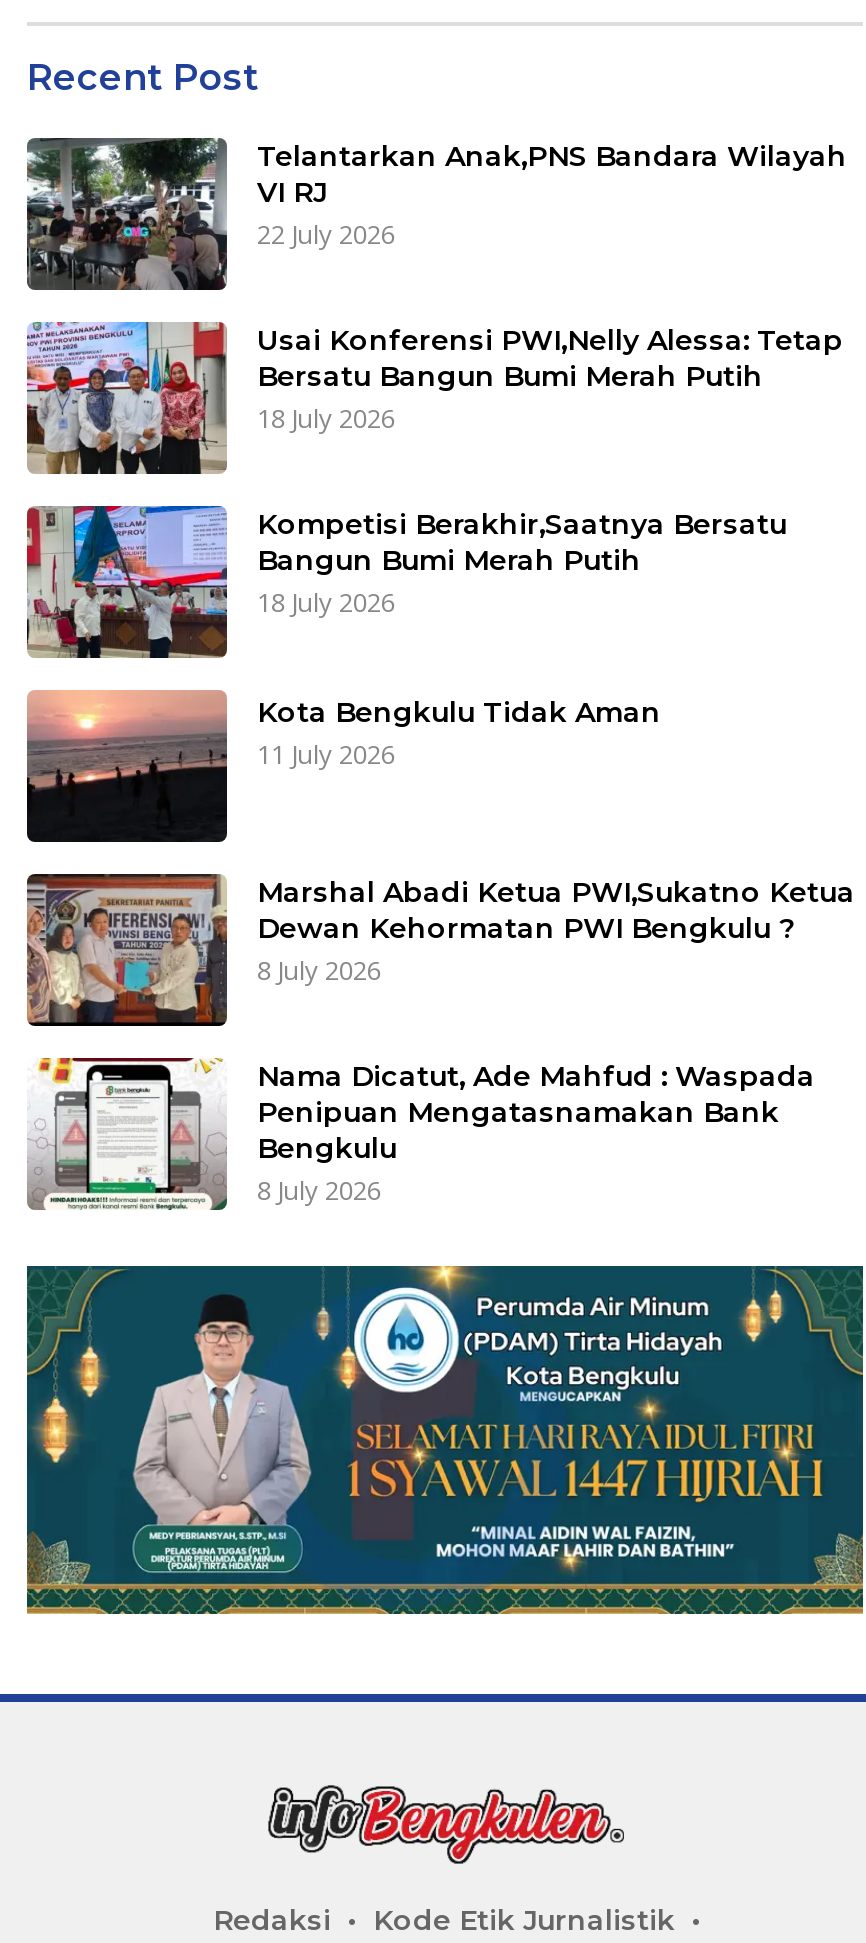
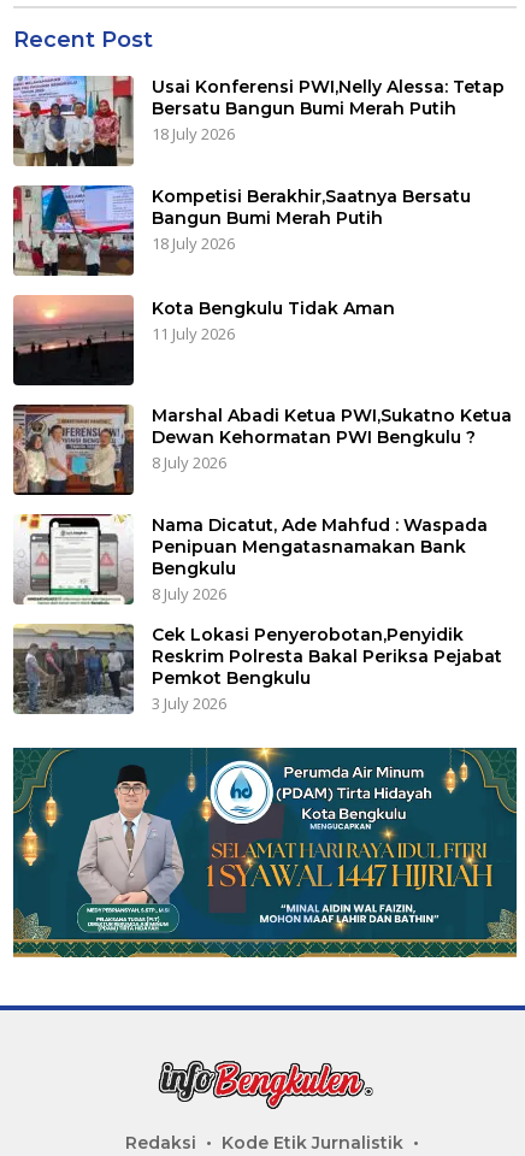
- [image]
- Telantarkan Anak,PNS Bandara Wilayah
- VI RJ
- 22 July 2026

moved up: [image] | Usai Konferensi PWI,Nelly Alessa: Tetap | Bersatu Bangun Bumi Merah Putih | ... | Bengkulu | 8 July 2026

+ [image]
+ Cek Lokasi Penyerobotan,Penyidik
+ Reskrim Polresta Bakal Periksa Pejabat
+ Pemkot Bengkulu
+ 3 July 2026
